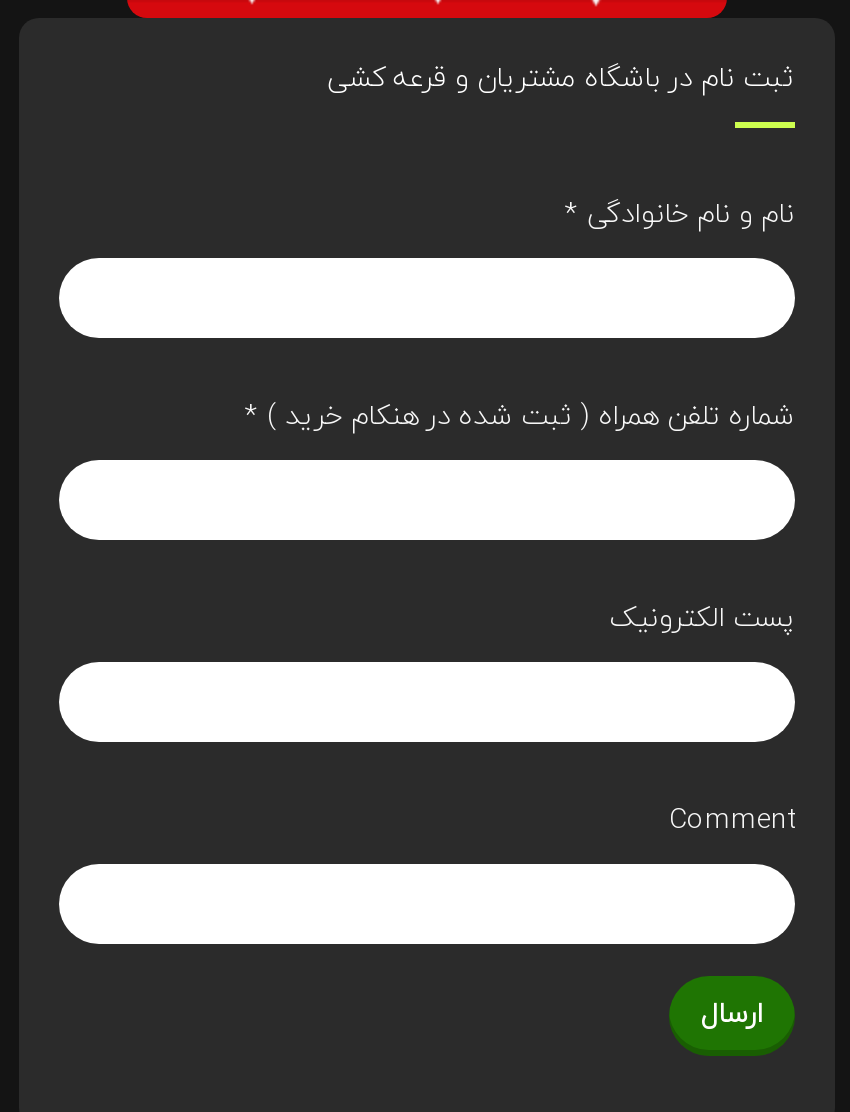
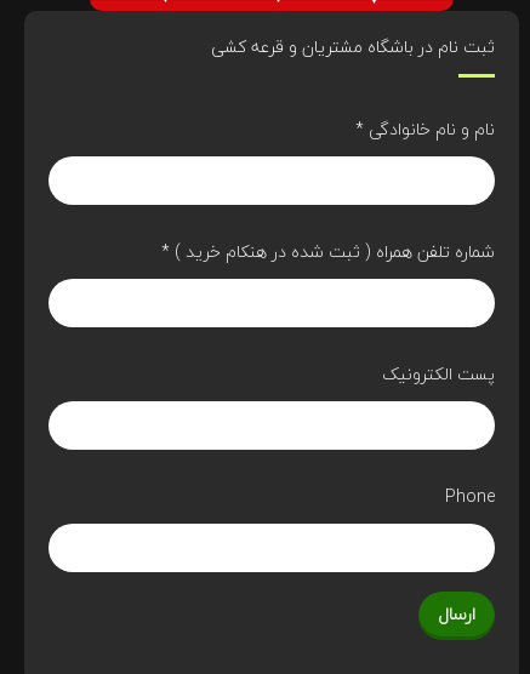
- Comment
+ Phone
